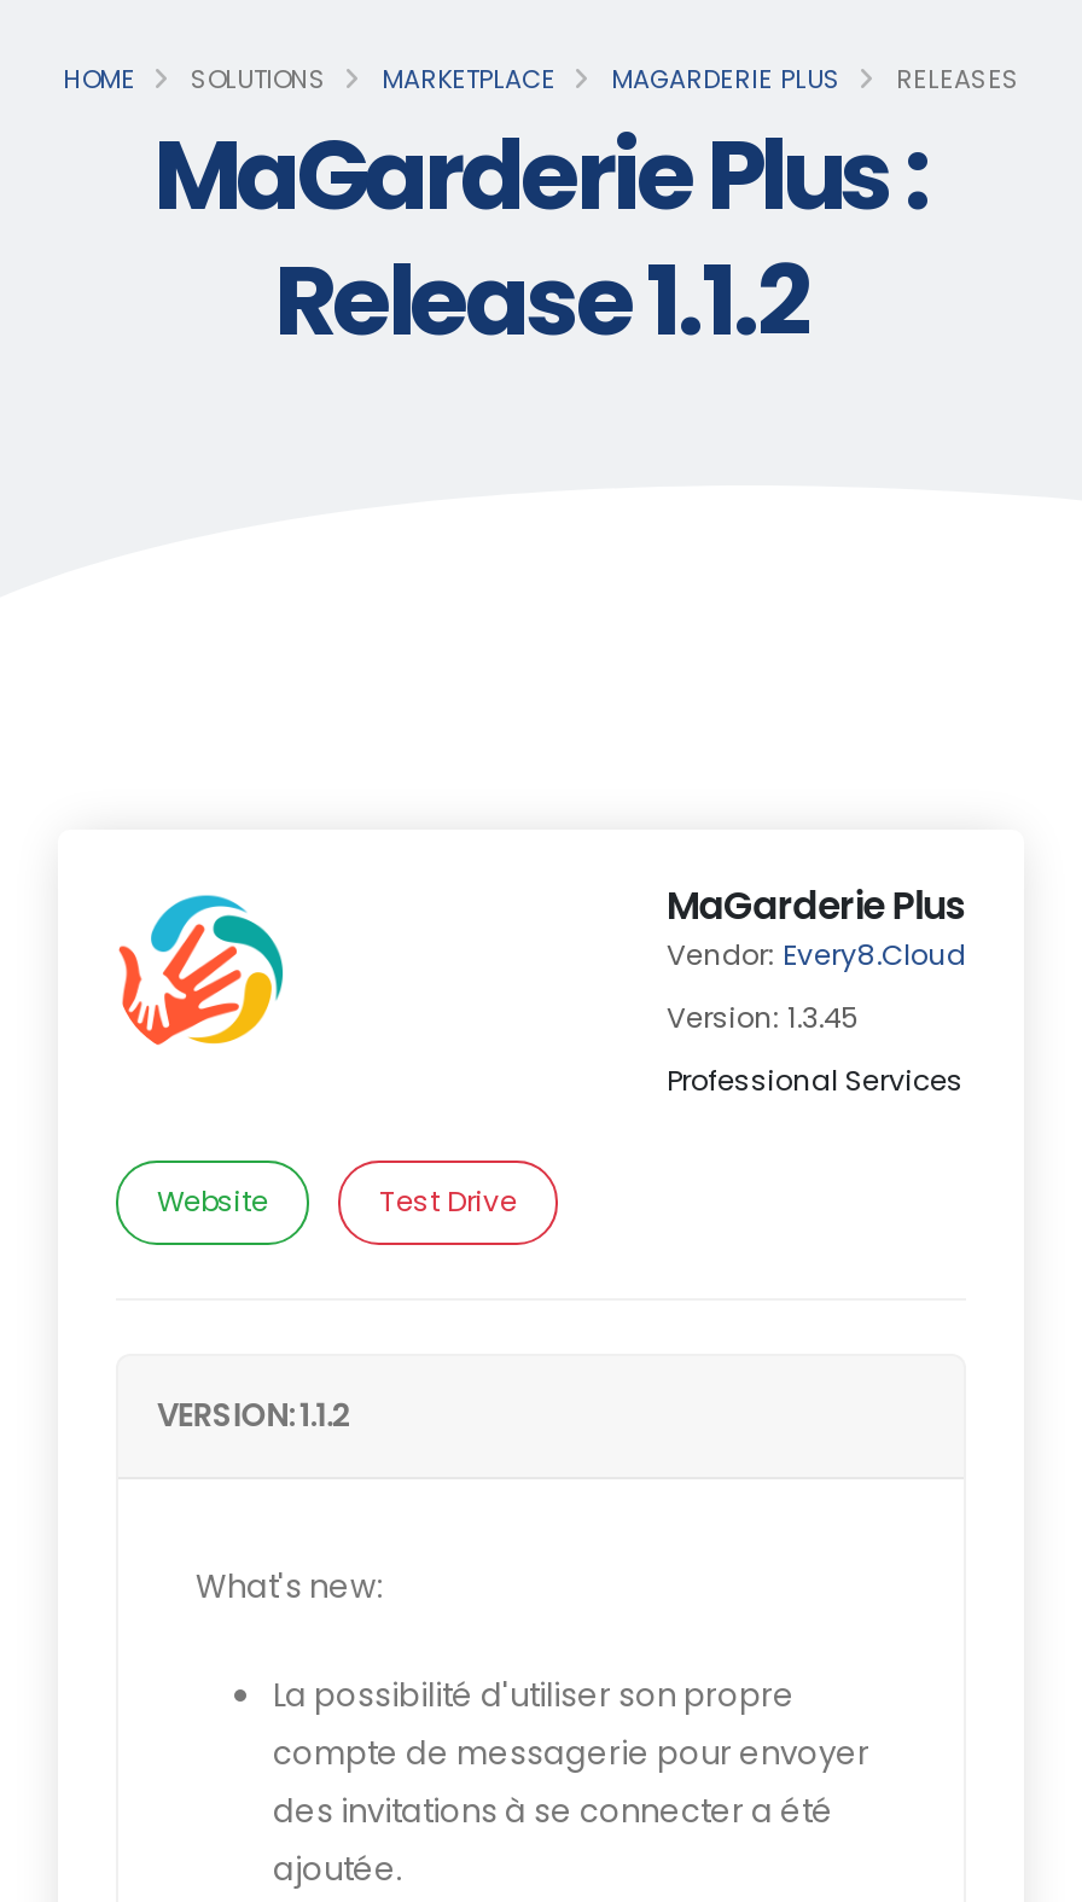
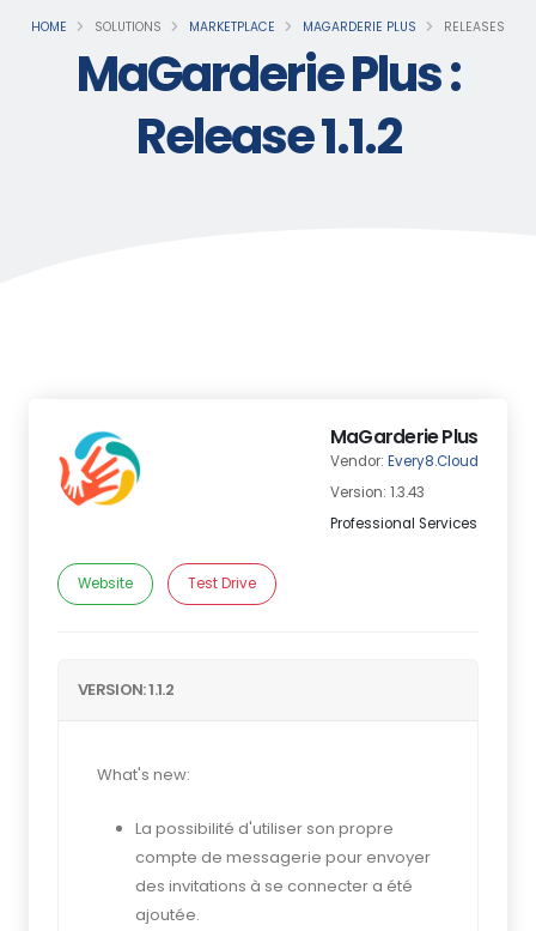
- Version: 1.3.45
+ Version: 1.3.43
